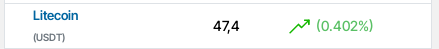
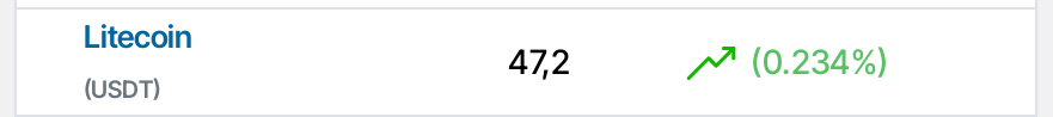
- 47,4
+ 47,2

- (0.402%)
+ (0.234%)
